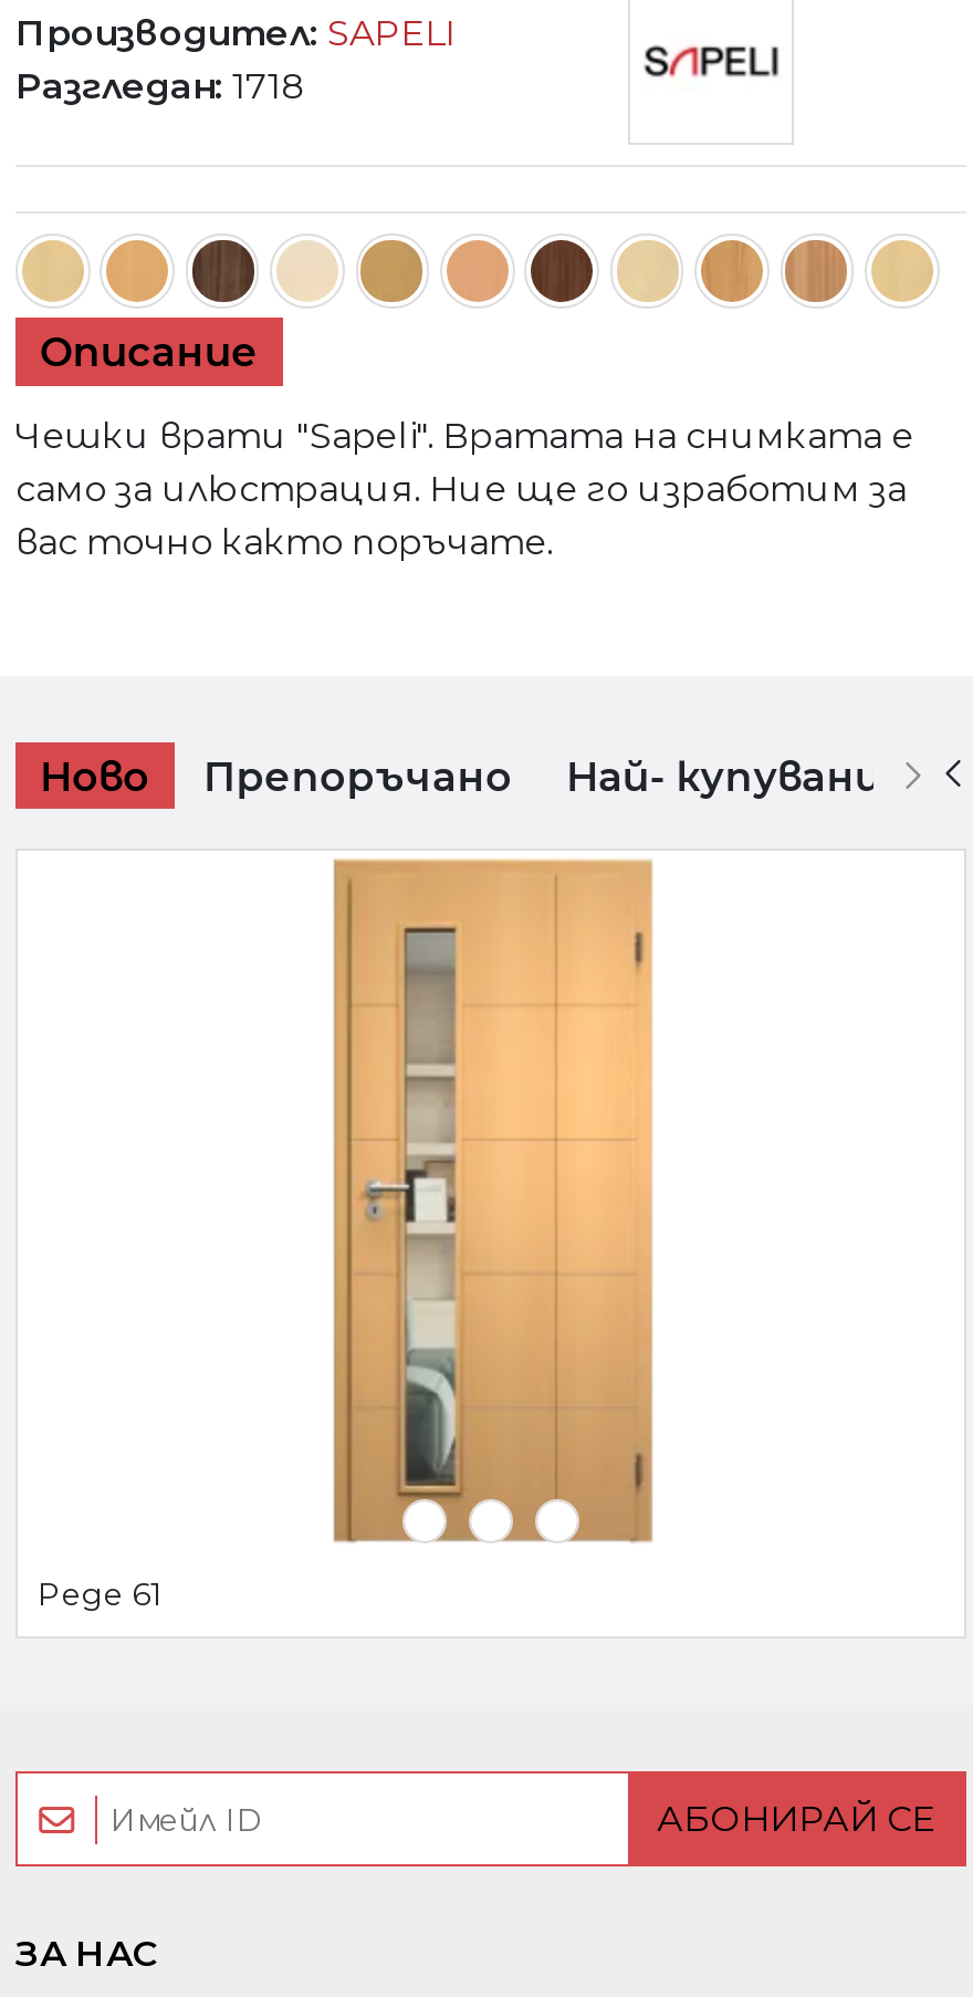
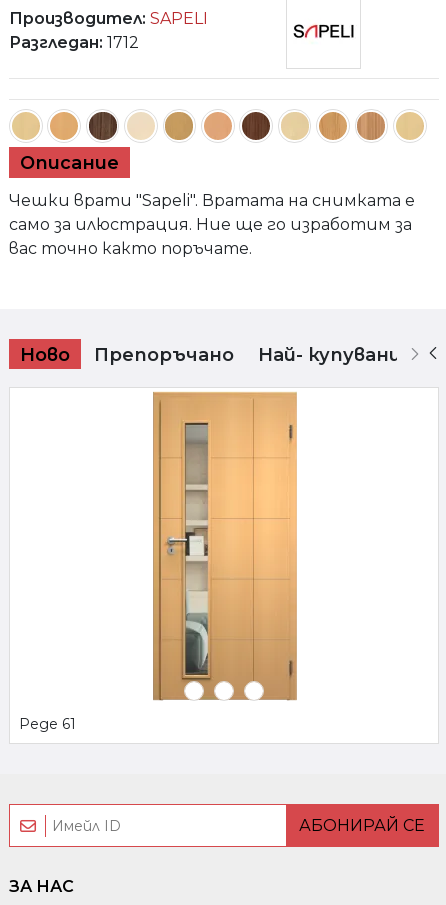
- Разгледан: 1718
+ Разгледан: 1712
